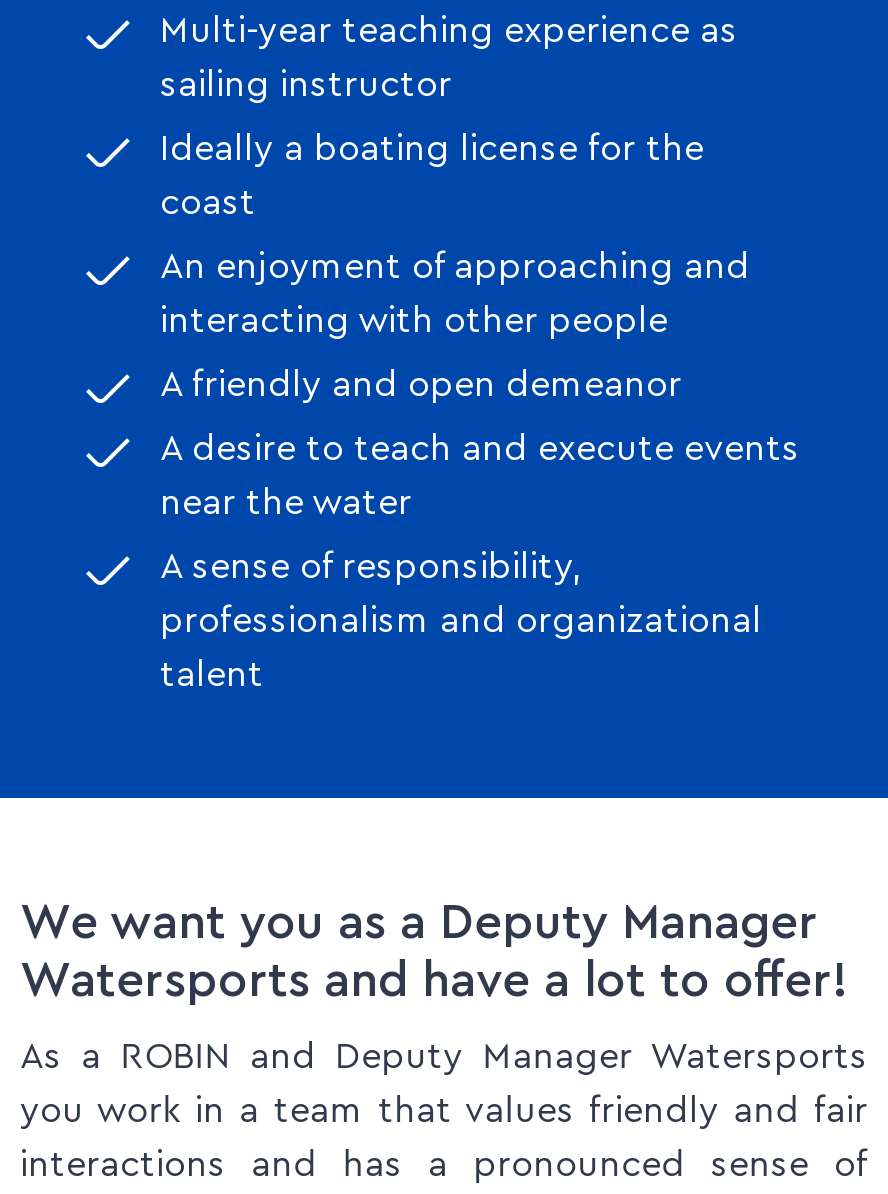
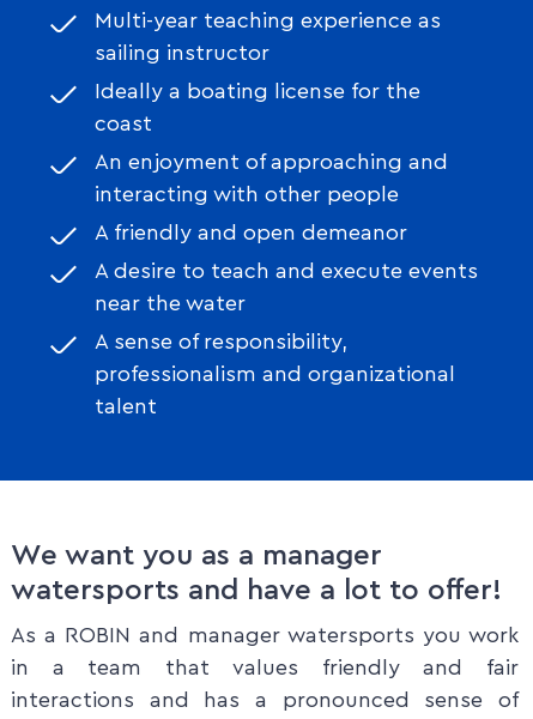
- We want you as a Deputy Manager
- Watersports and have a lot to offer!
+ We want you as a manager
+ watersports and have a lot to offer!

- As a ROBIN and Deputy Manager Watersports
+ As a ROBIN and manager watersports you work

- you work in a team that values friendly and fair
+ in a team that values friendly and fair
